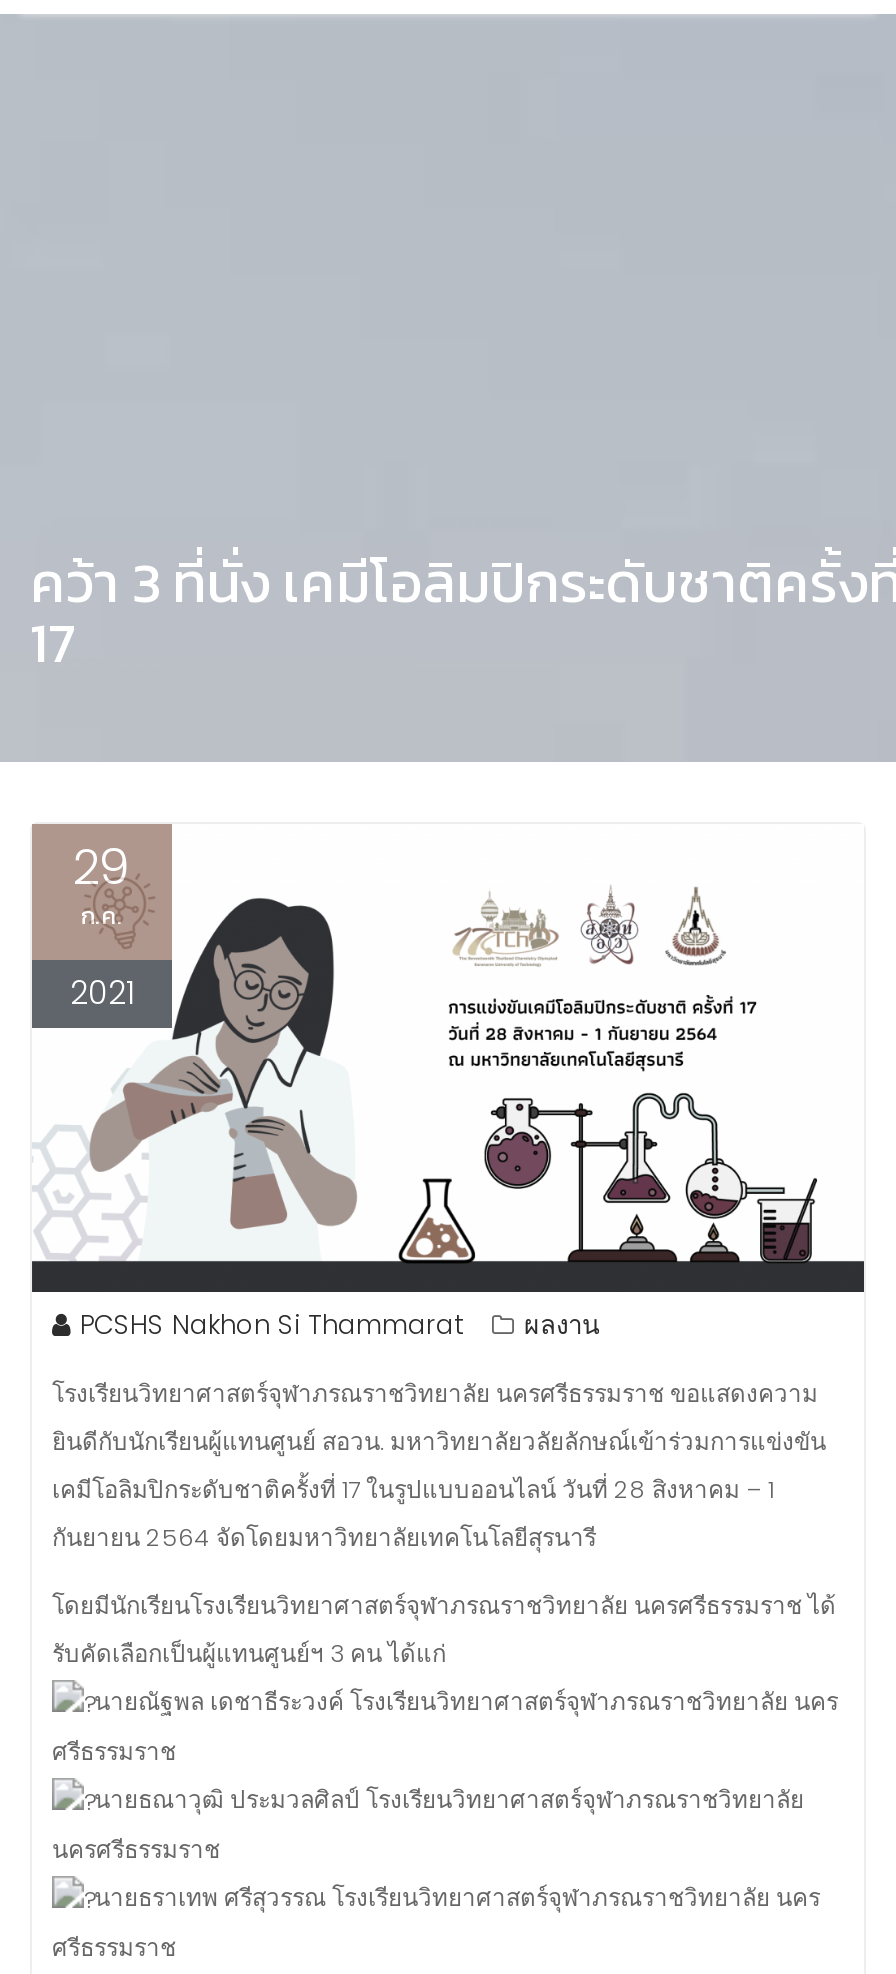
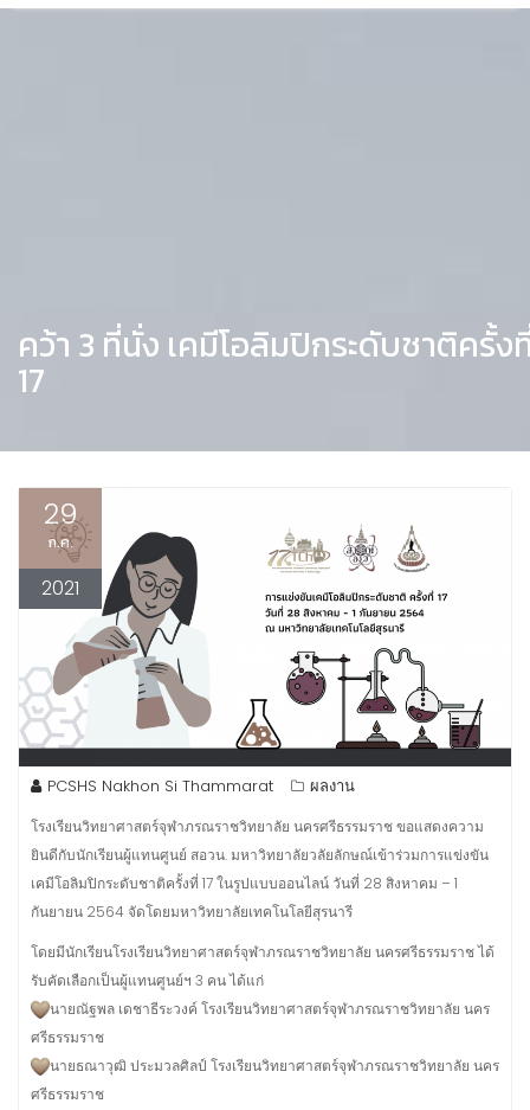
- นายธณาวุฒิ ประมวลศิลป์ โรงเรียนวิทยาศาสตร์จุฬาภรณราชวิทยาลัย
- นครศรีธรรมราช
- นายธราเทพ ศรีสุวรรณ โรงเรียนวิทยาศาสตร์จุฬาภรณราชวิทยาลัย นคร
+ นายธณาวุฒิ ประมวลศิลป์ โรงเรียนวิทยาศาสตร์จุฬาภรณราชวิทยาลัย นคร
